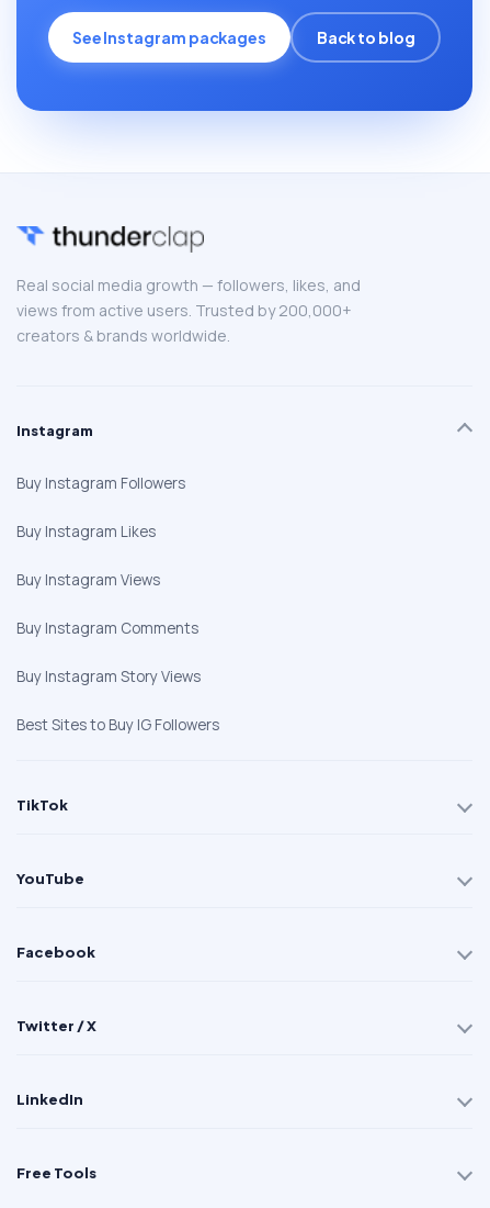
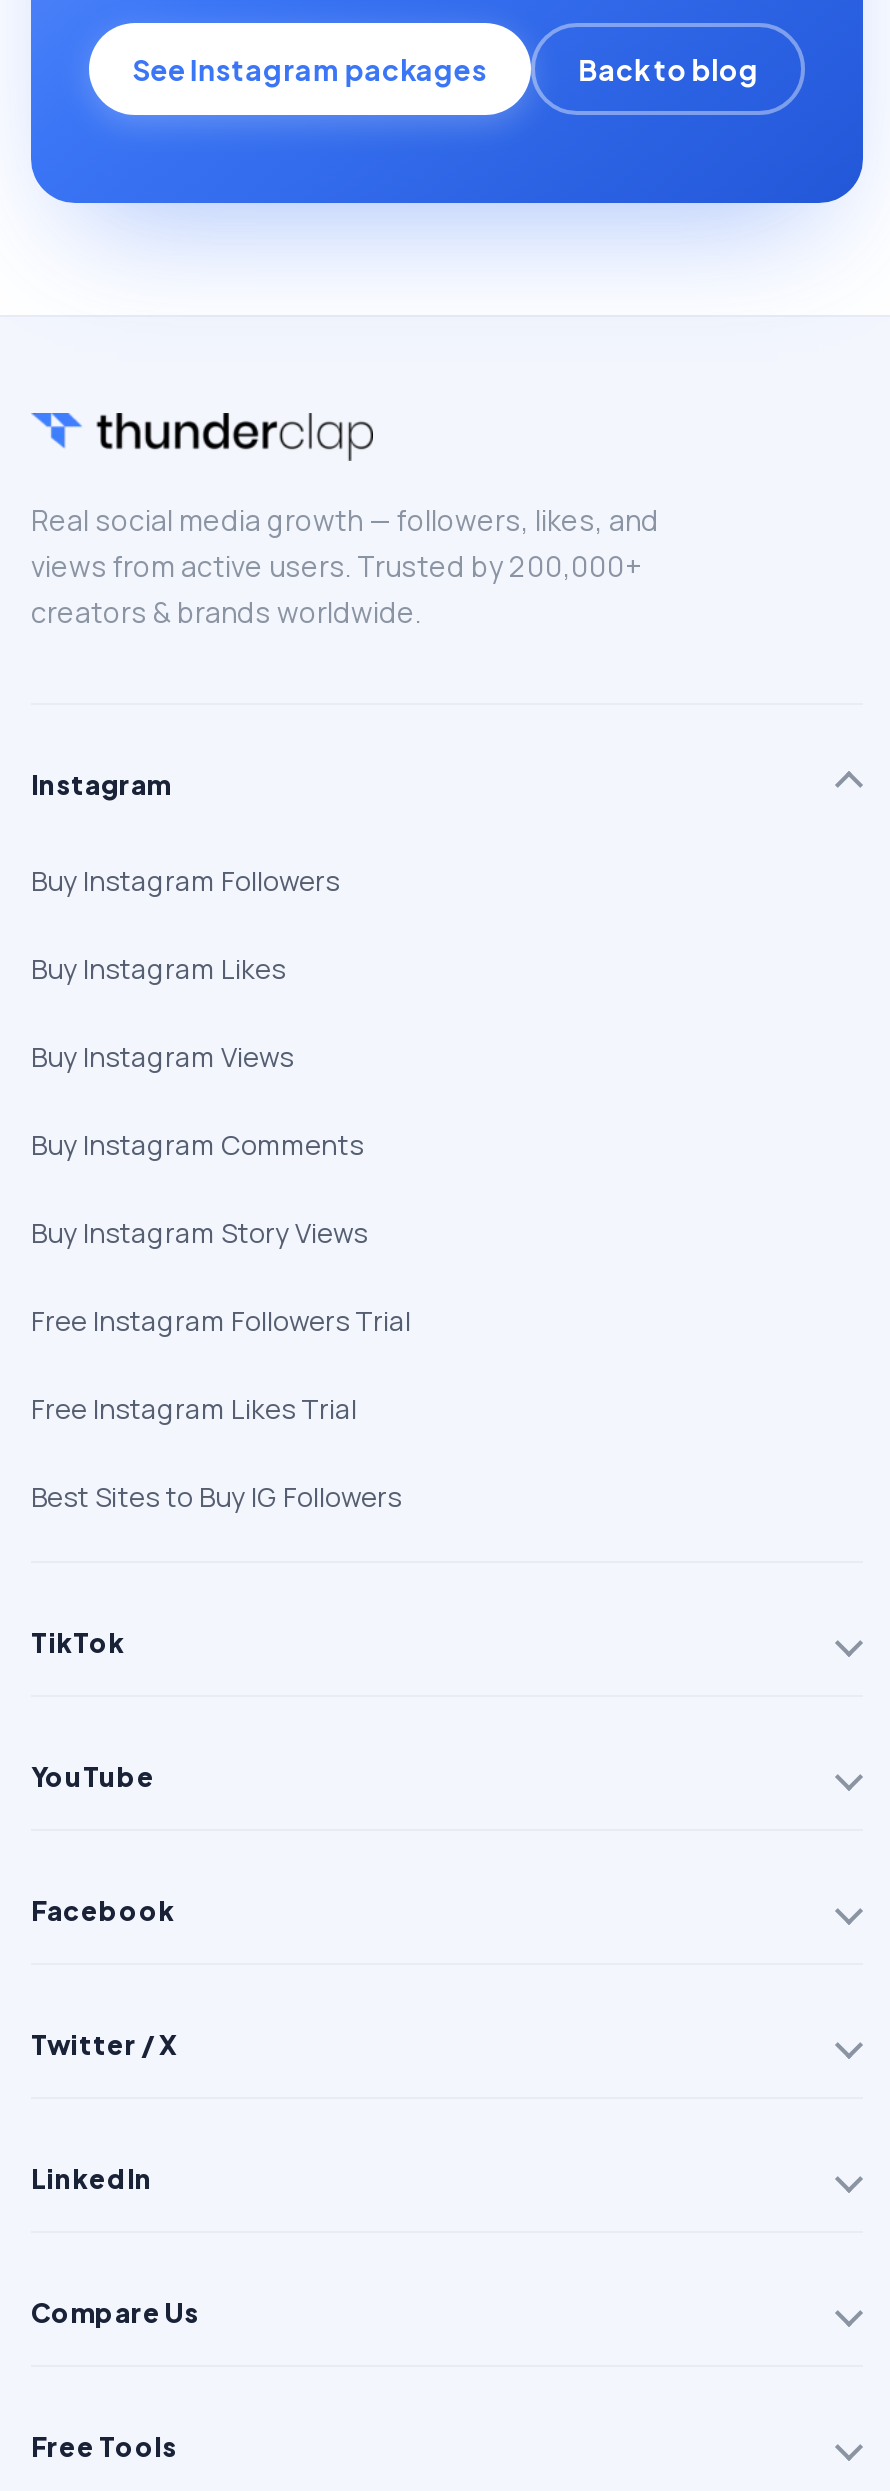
+ Free Instagram Followers Trial
+ Free Instagram Likes Trial

+ Compare Us
